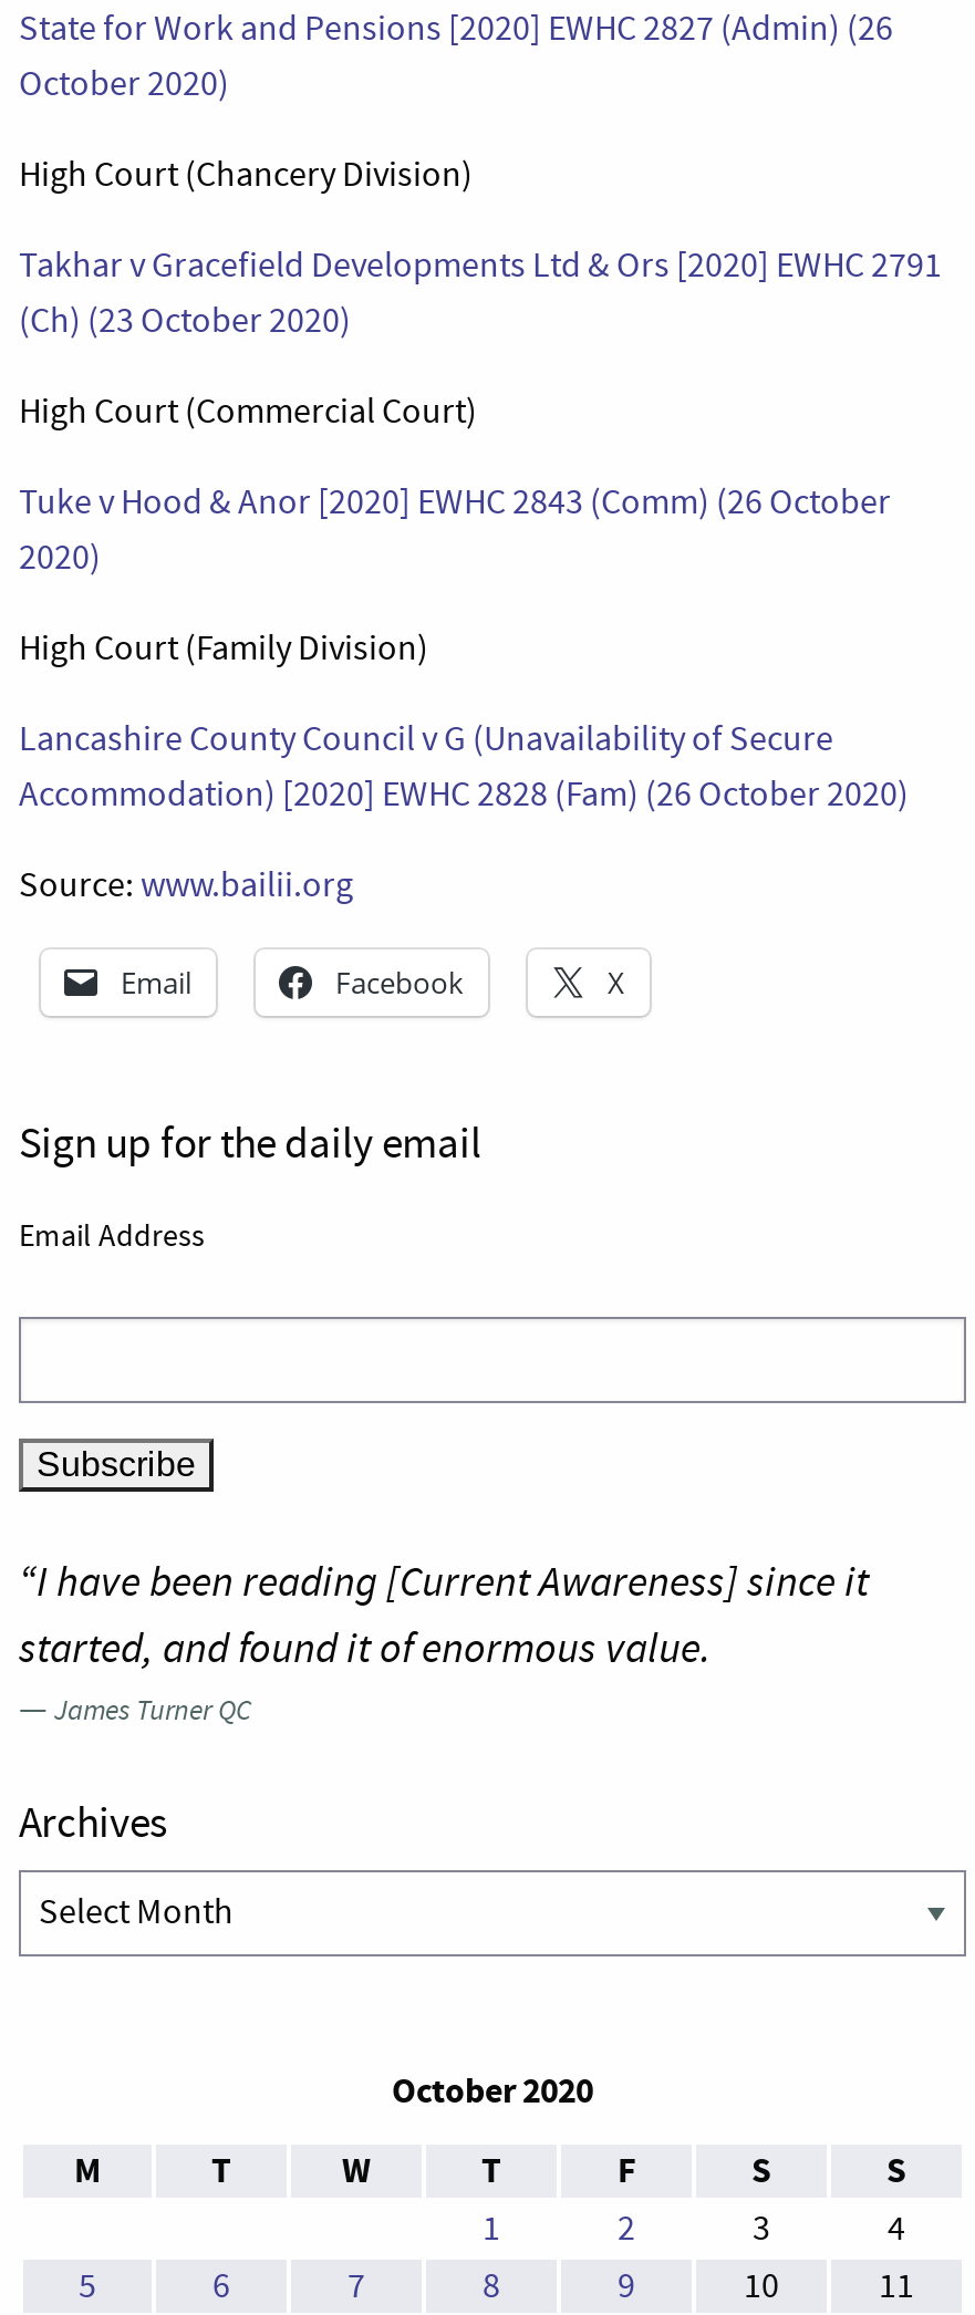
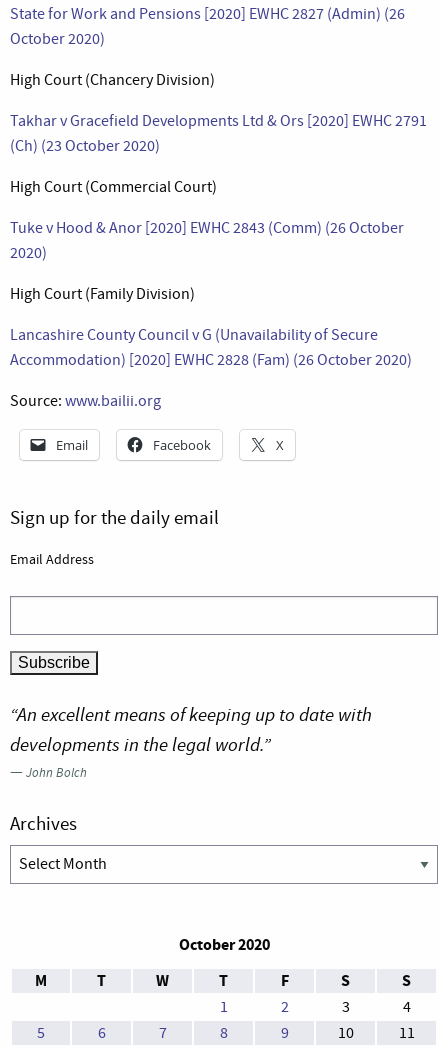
- “I have been reading [Current Awareness] since it
- started, and found it of enormous value.
- — James Turner QC
+ “An excellent means of keeping up to date with
+ developments in the legal world.”
+ — John Bolch
